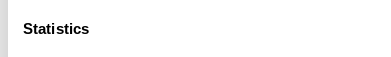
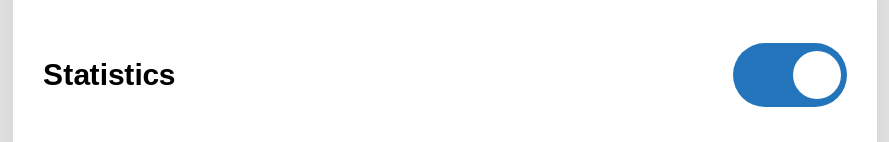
+ [image]
